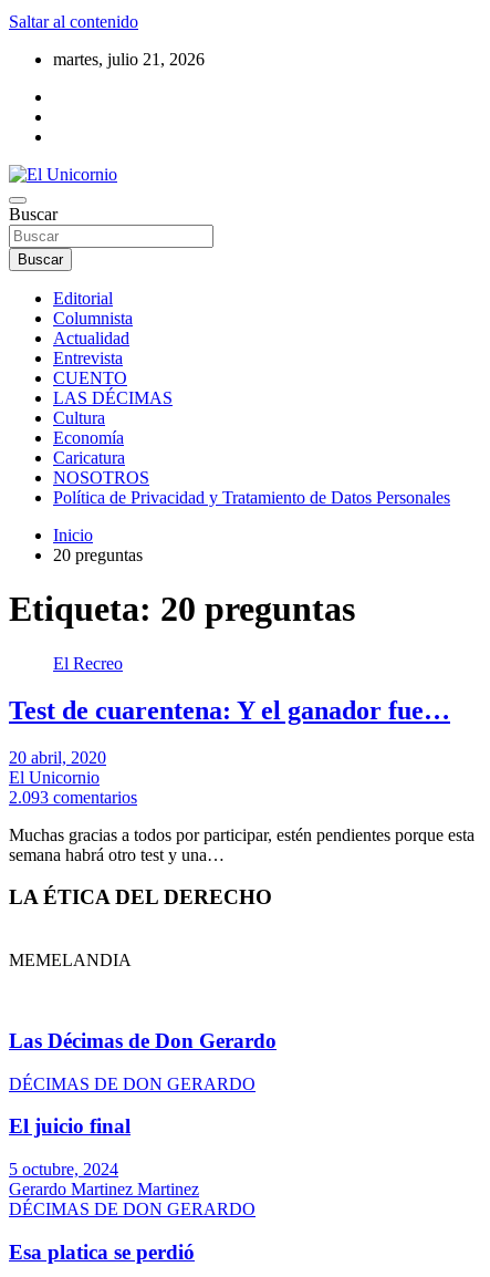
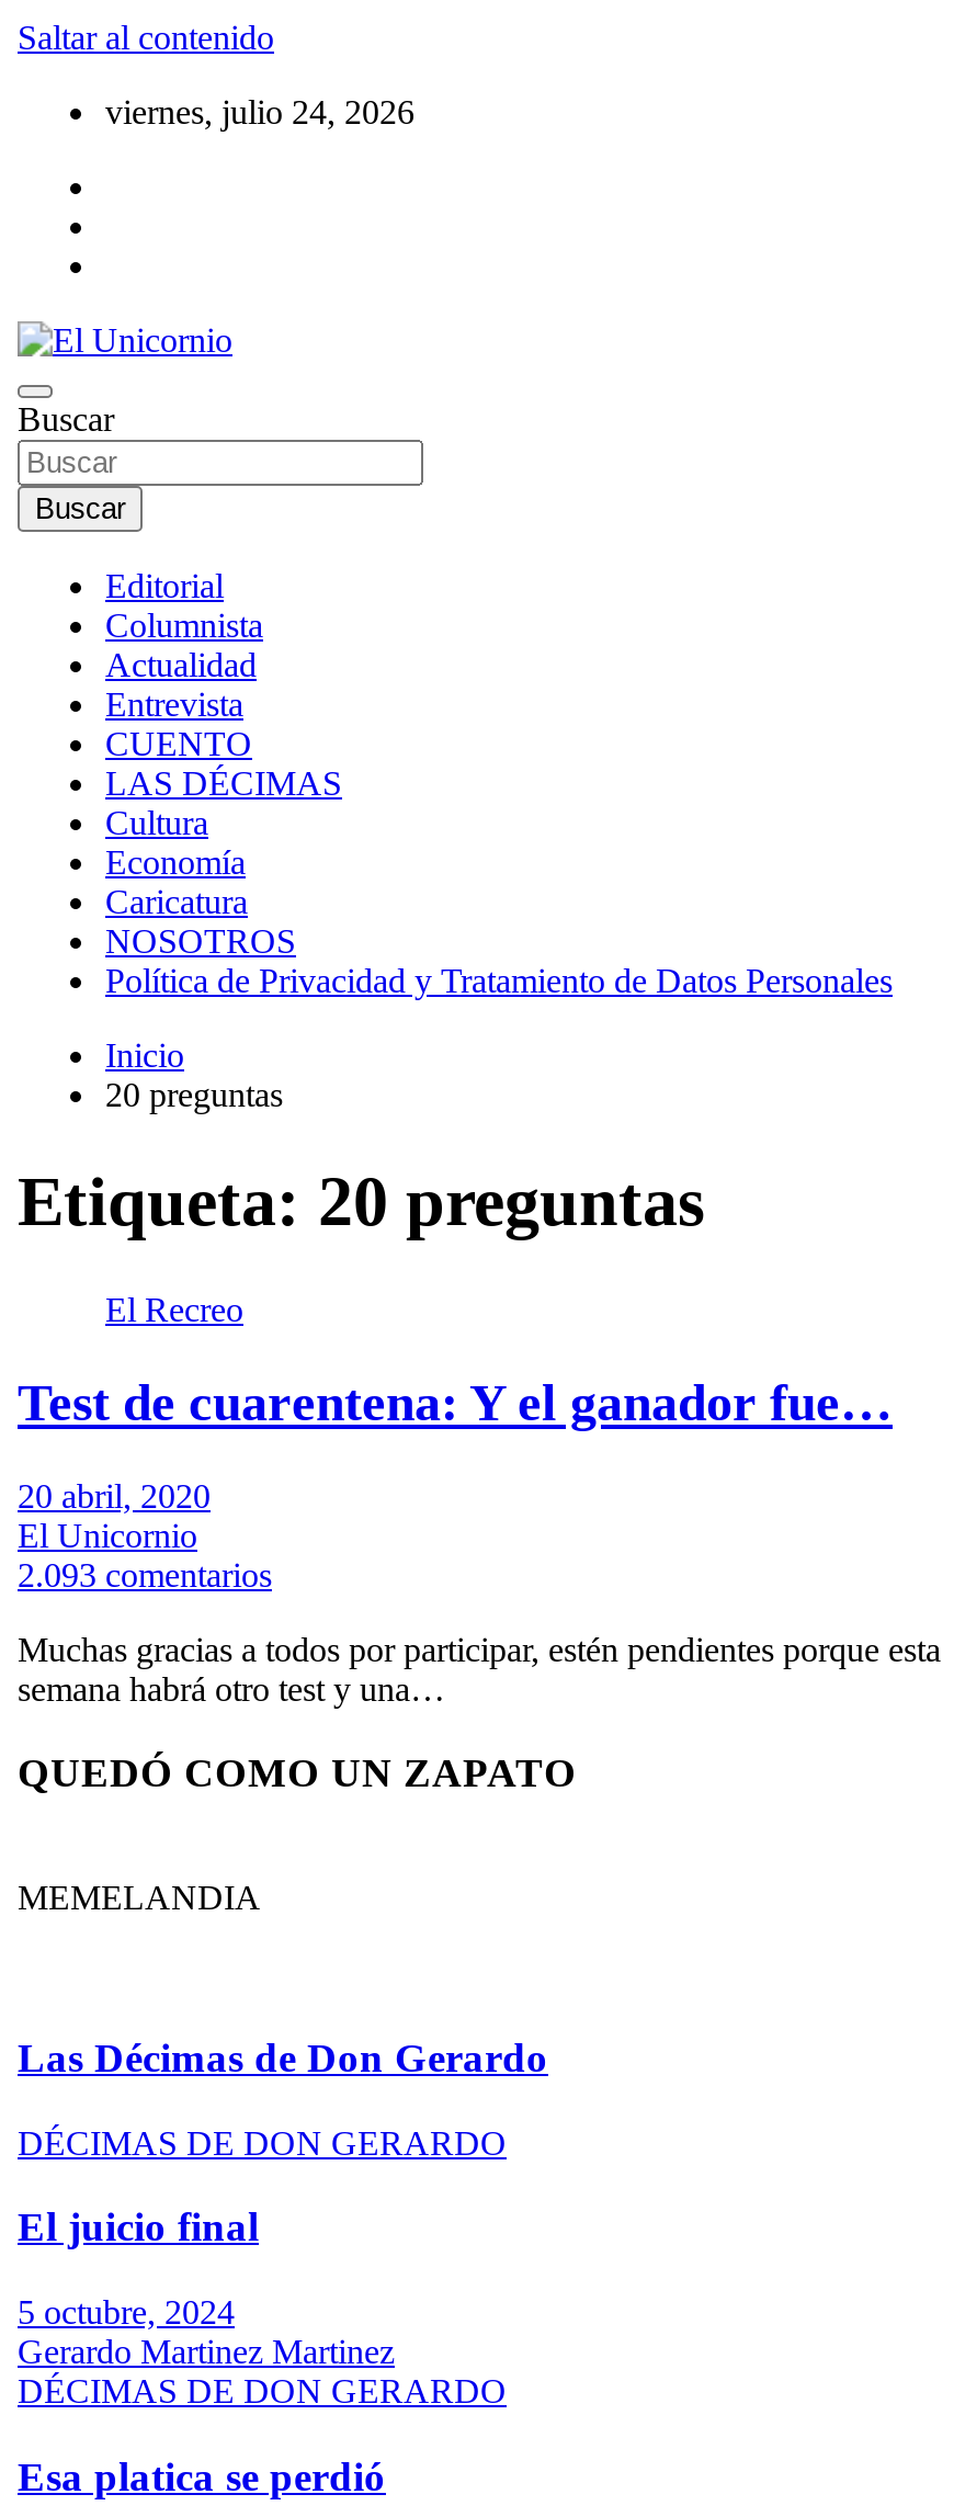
- martes, julio 21, 2026
+ viernes, julio 24, 2026

- LA ÉTICA DEL DERECHO
+ QUEDÓ COMO UN ZAPATO
